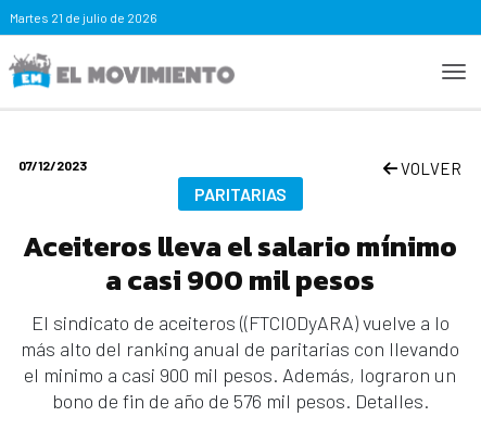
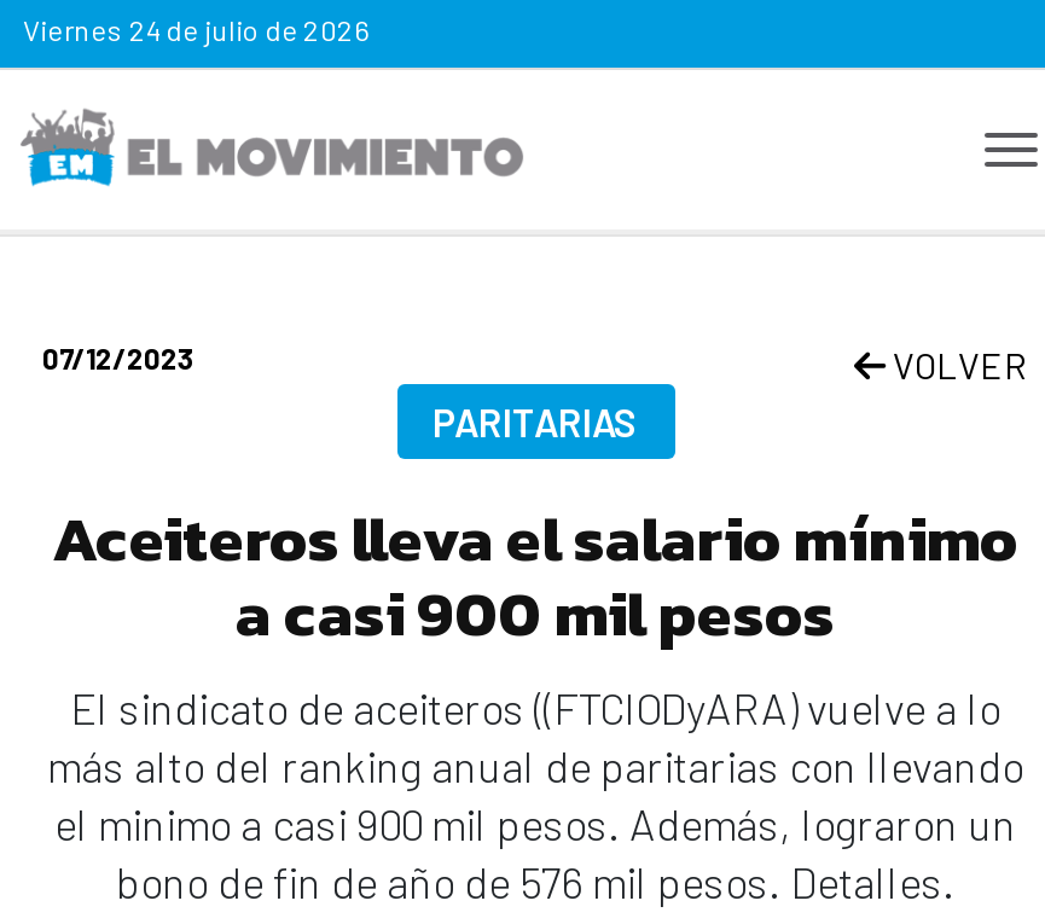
- Martes 21 de julio de 2026
+ Viernes 24 de julio de 2026
